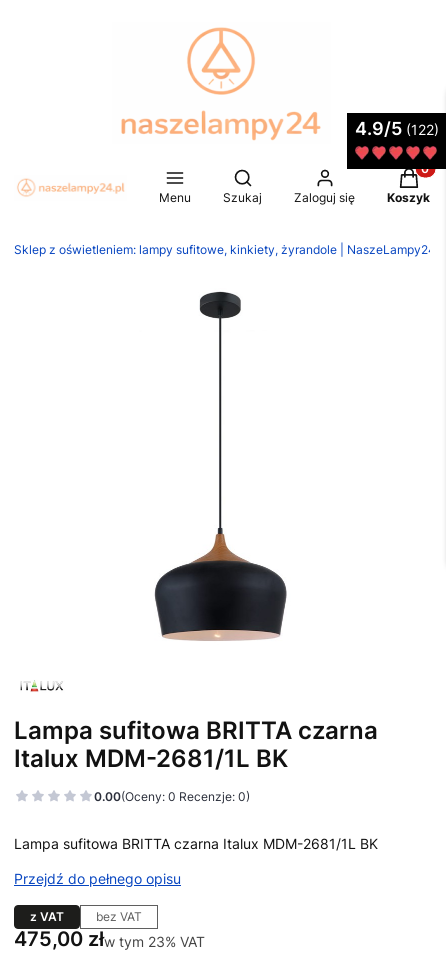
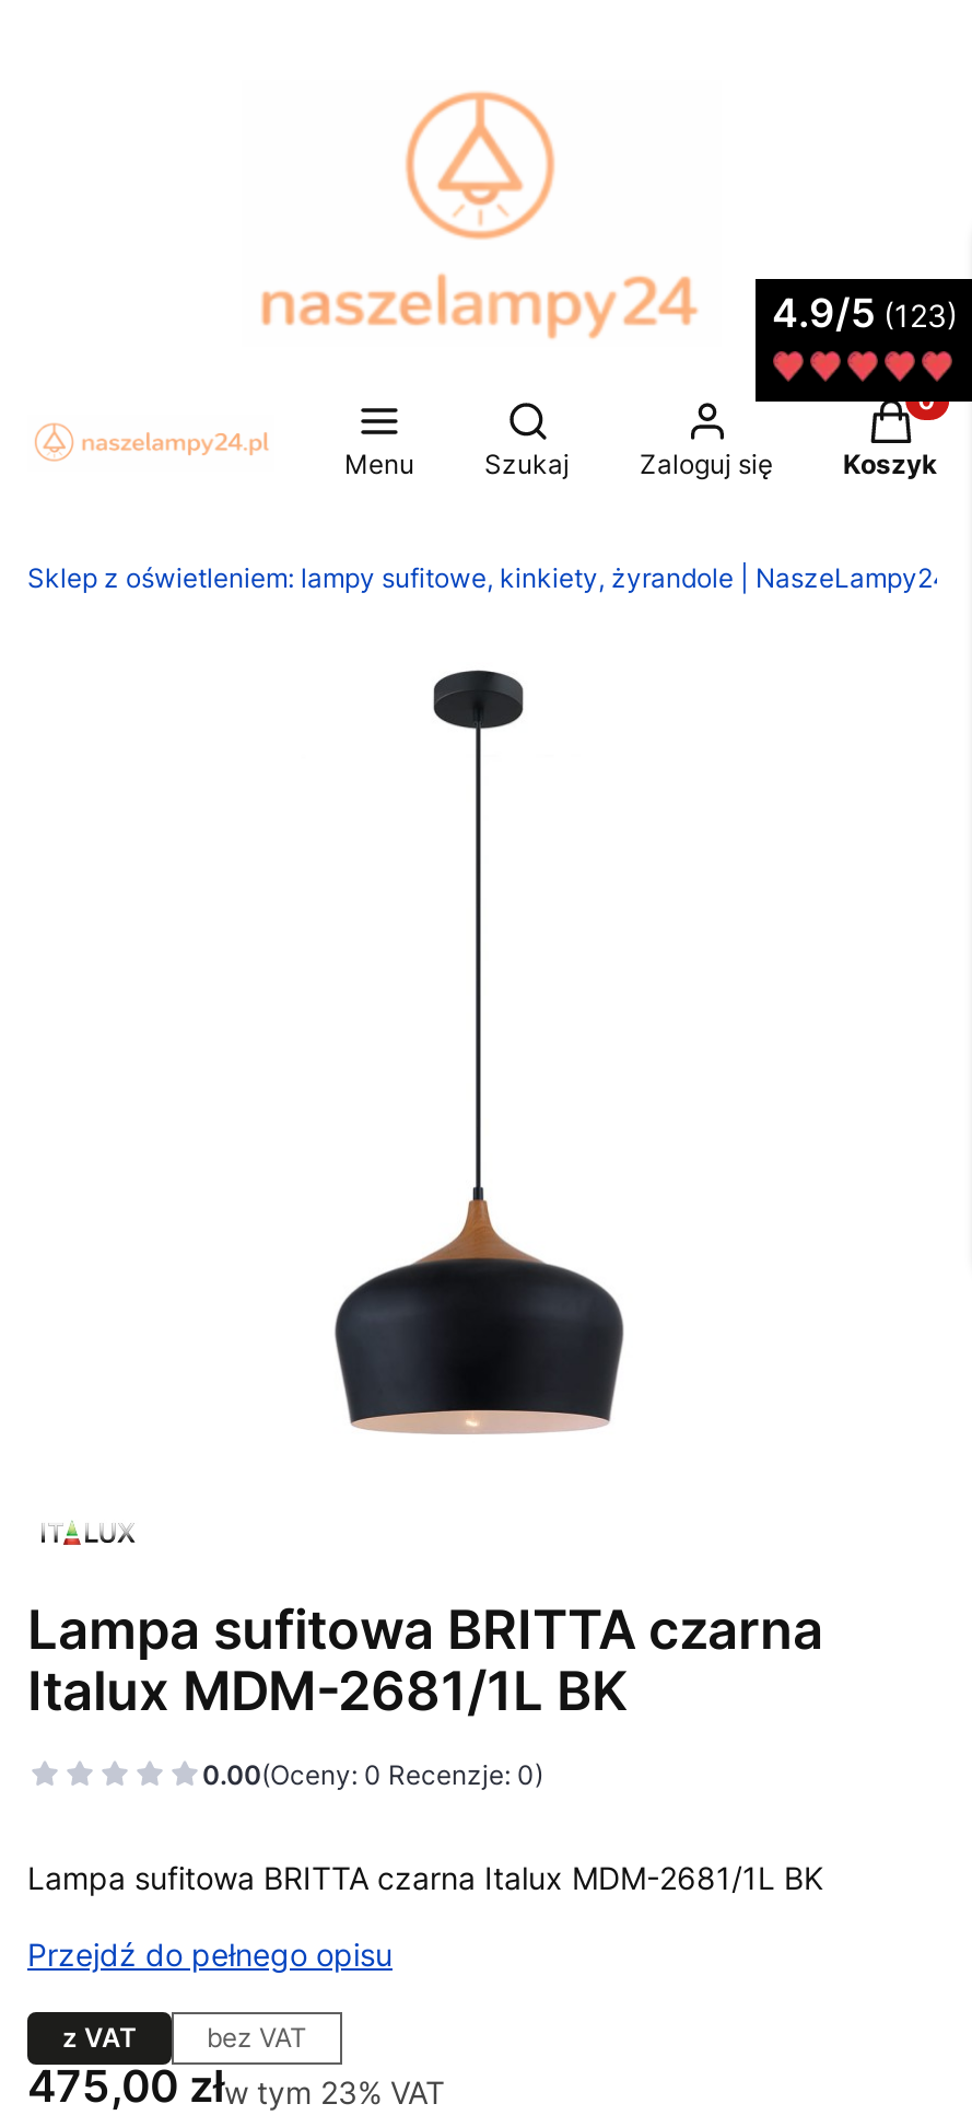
- 4.9/5 (122)
+ 4.9/5 (123)
